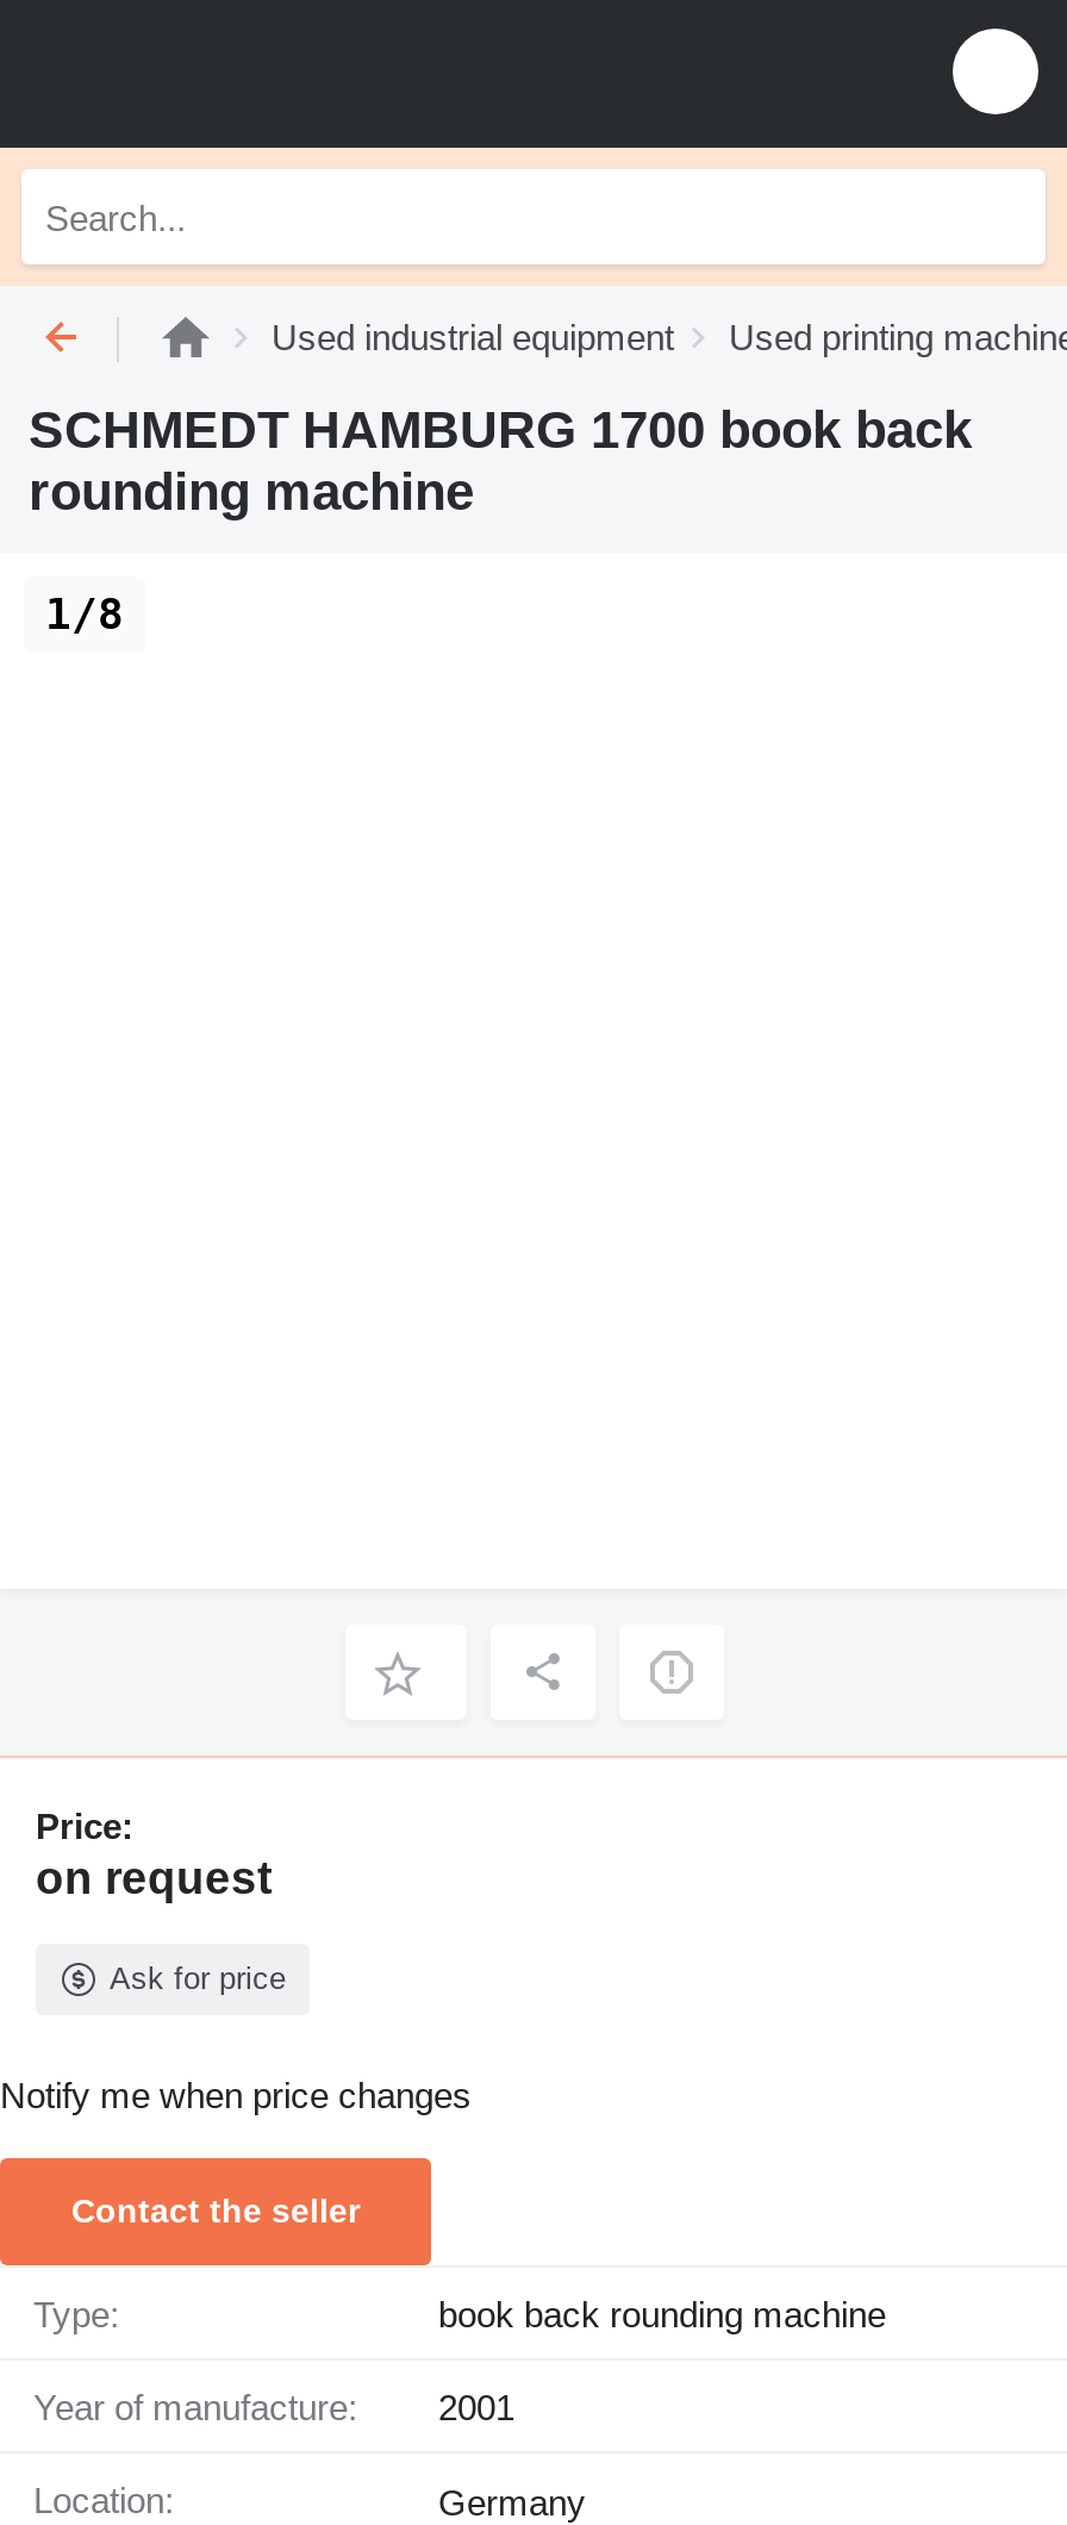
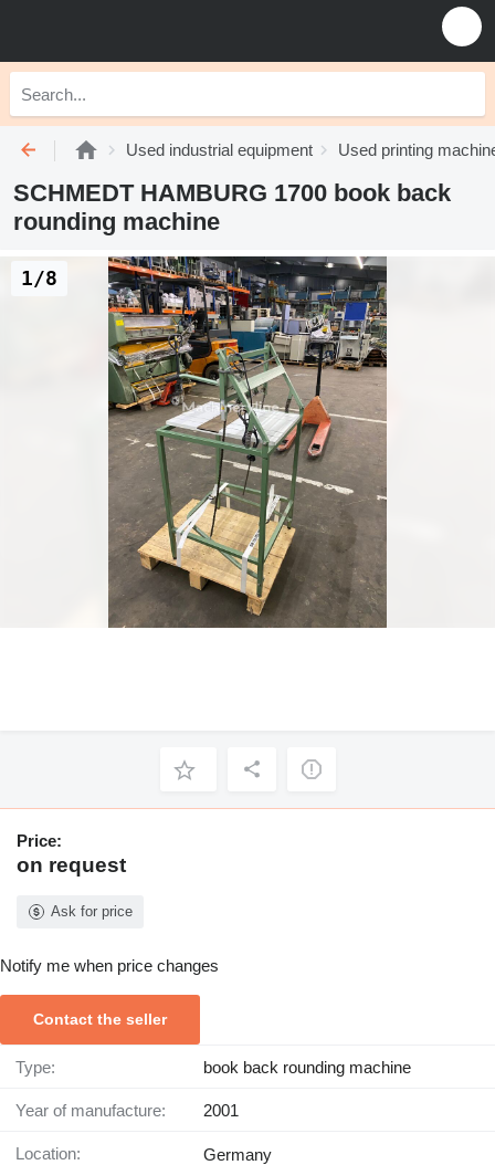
+ [image]
